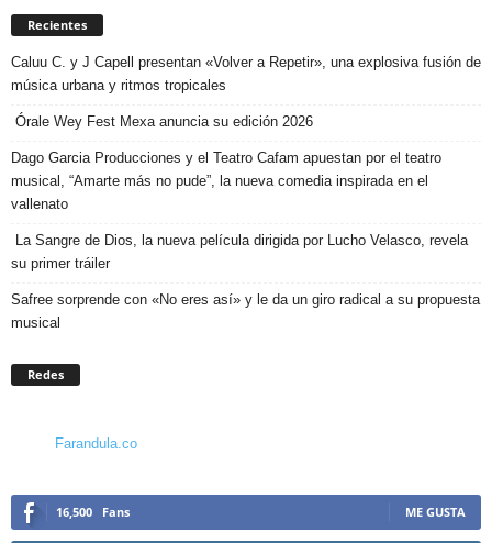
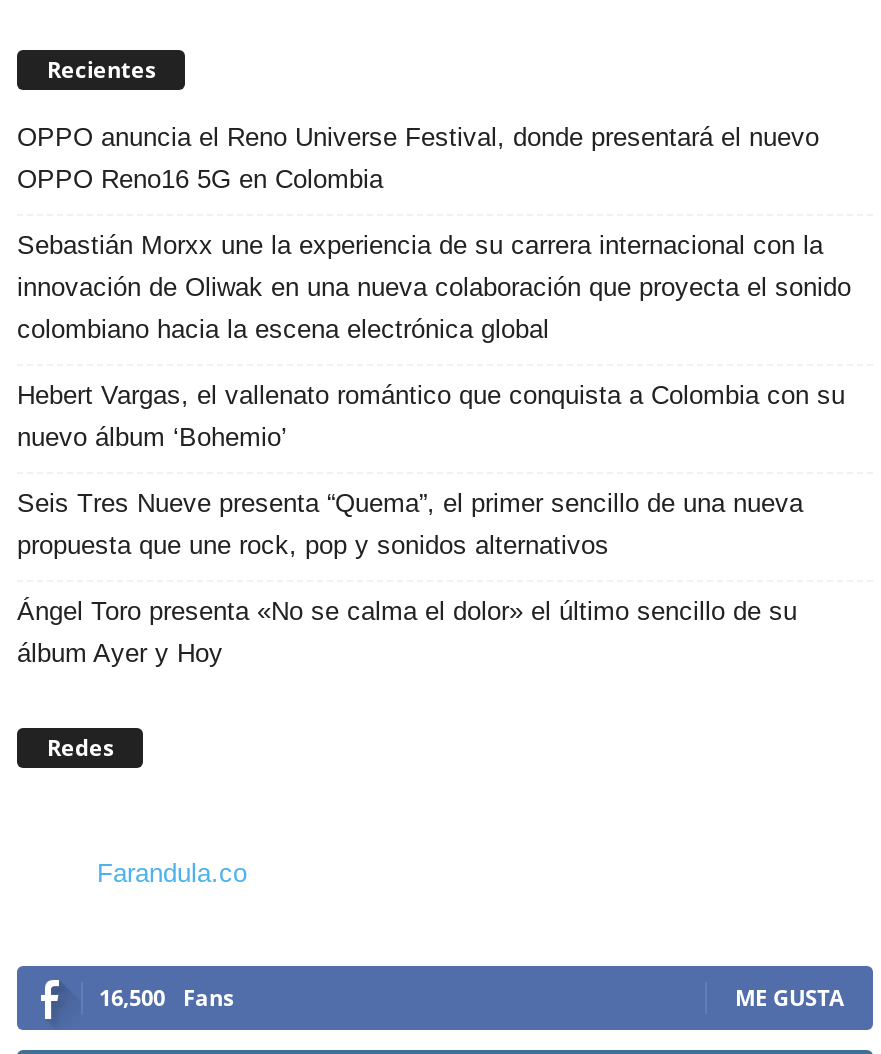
- Caluu C. y J Capell presentan «Volver a Repetir», una explosiva fusión de
- música urbana y ritmos tropicales
+ OPPO anuncia el Reno Universe Festival, donde presentará el nuevo
+ OPPO Reno16 5G en Colombia

- Órale Wey Fest Mexa anuncia su edición 2026
+ Sebastián Morxx une la experiencia de su carrera internacional con la
+ innovación de Oliwak en una nueva colaboración que proyecta el sonido
+ colombiano hacia la escena electrónica global

- Dago Garcia Producciones y el Teatro Cafam apuestan por el teatro
- musical, “Amarte más no pude”, la nueva comedia inspirada en el
- vallenato
+ Hebert Vargas, el vallenato romántico que conquista a Colombia con su
+ nuevo álbum ‘Bohemio’

- La Sangre de Dios, la nueva película dirigida por Lucho Velasco, revela
- su primer tráiler
+ Seis Tres Nueve presenta “Quema”, el primer sencillo de una nueva
+ propuesta que une rock, pop y sonidos alternativos

- Safree sorprende con «No eres así» y le da un giro radical a su propuesta
- musical
+ Ángel Toro presenta «No se calma el dolor» el último sencillo de su
+ álbum Ayer y Hoy
